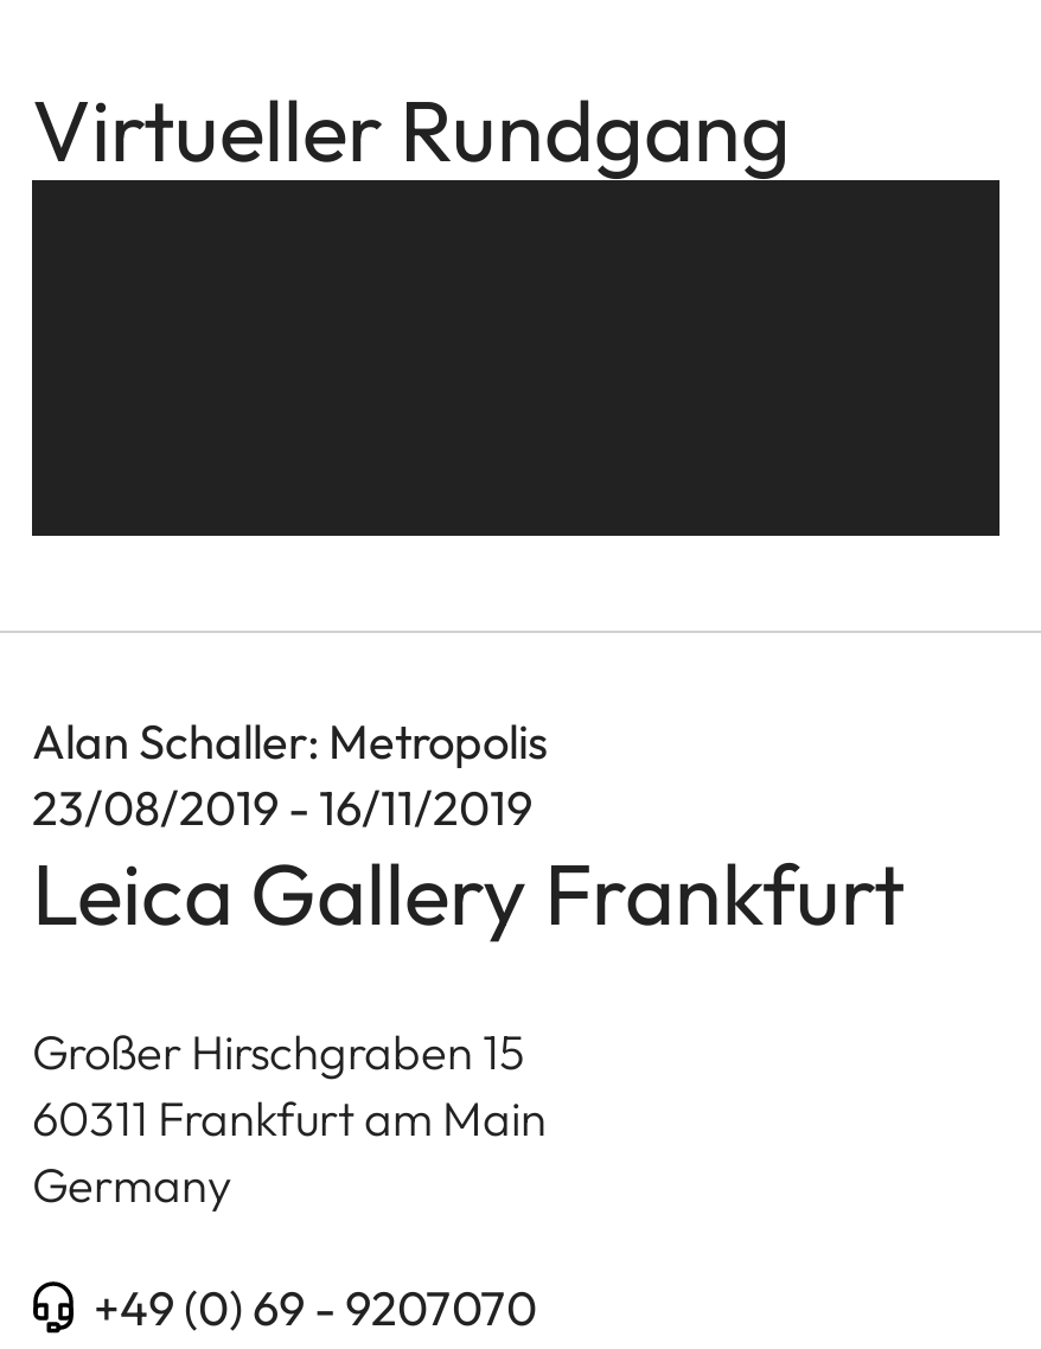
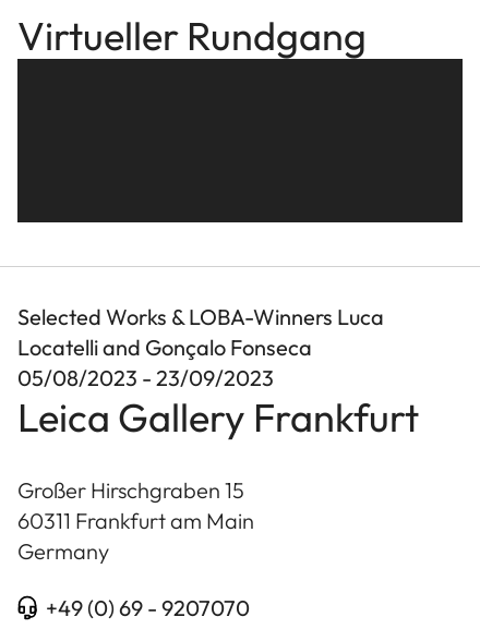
- Alan Schaller: Metropolis
- 23/08/2019 - 16/11/2019
+ Selected Works & LOBA-Winners Luca
+ Locatelli and Gonçalo Fonseca
+ 05/08/2023 - 23/09/2023
